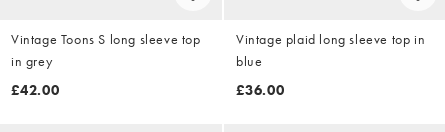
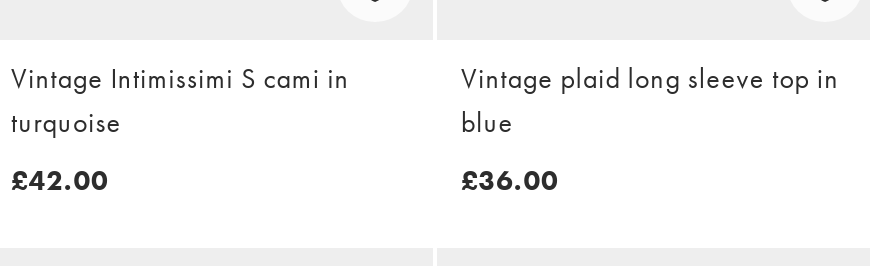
- Vintage Toons S long sleeve top
- in grey
+ Vintage Intimissimi S cami in
+ turquoise
